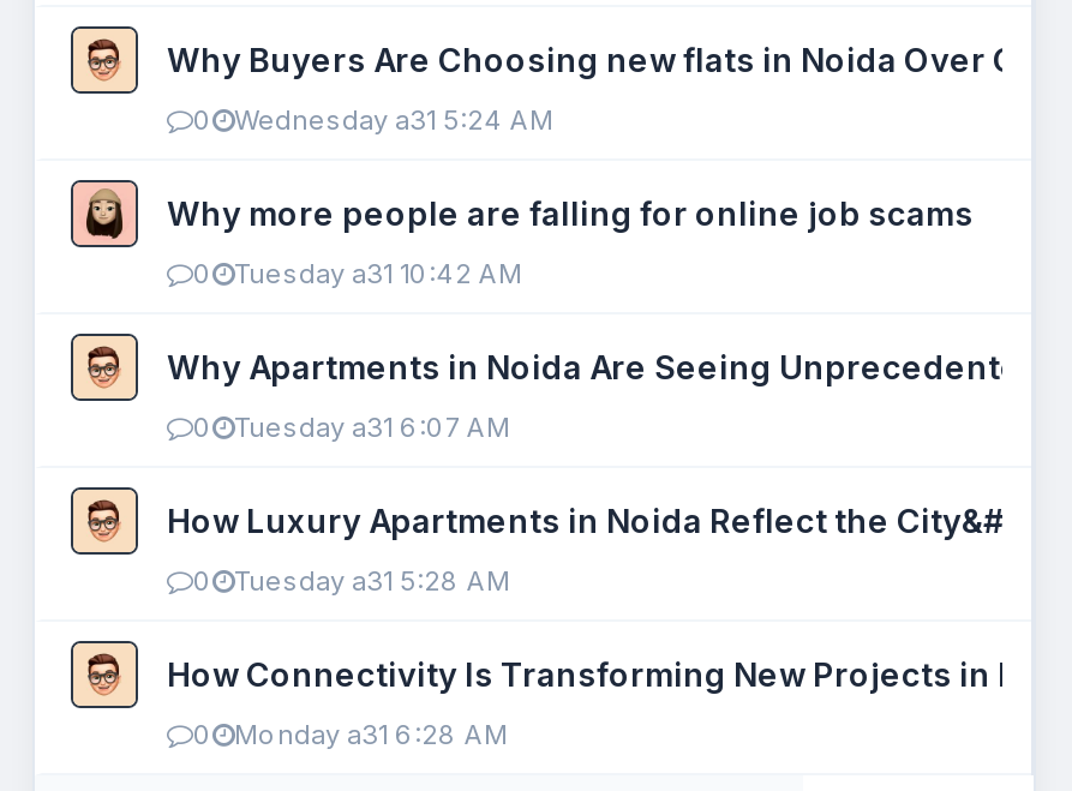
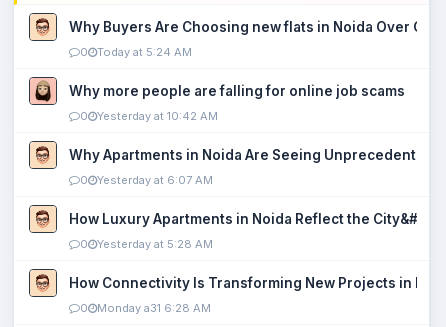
- Wednesday a31 5:24 AM
+ Today at 5:24 AM

- Tuesday a31 10:42 AM
+ Yesterday at 10:42 AM

- Tuesday a31 6:07 AM
+ Yesterday at 6:07 AM

- Tuesday a31 5:28 AM
+ Yesterday at 5:28 AM
